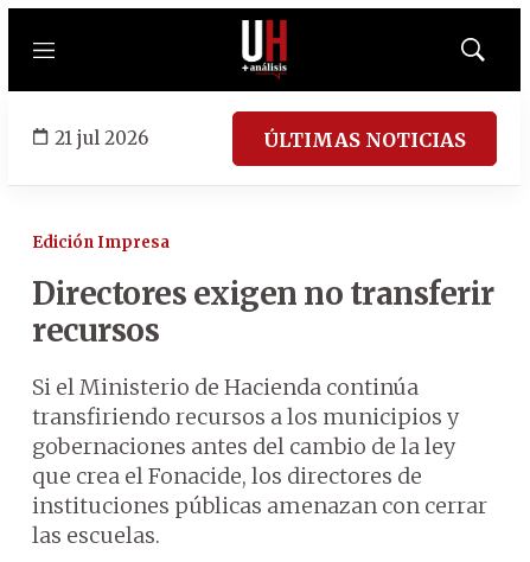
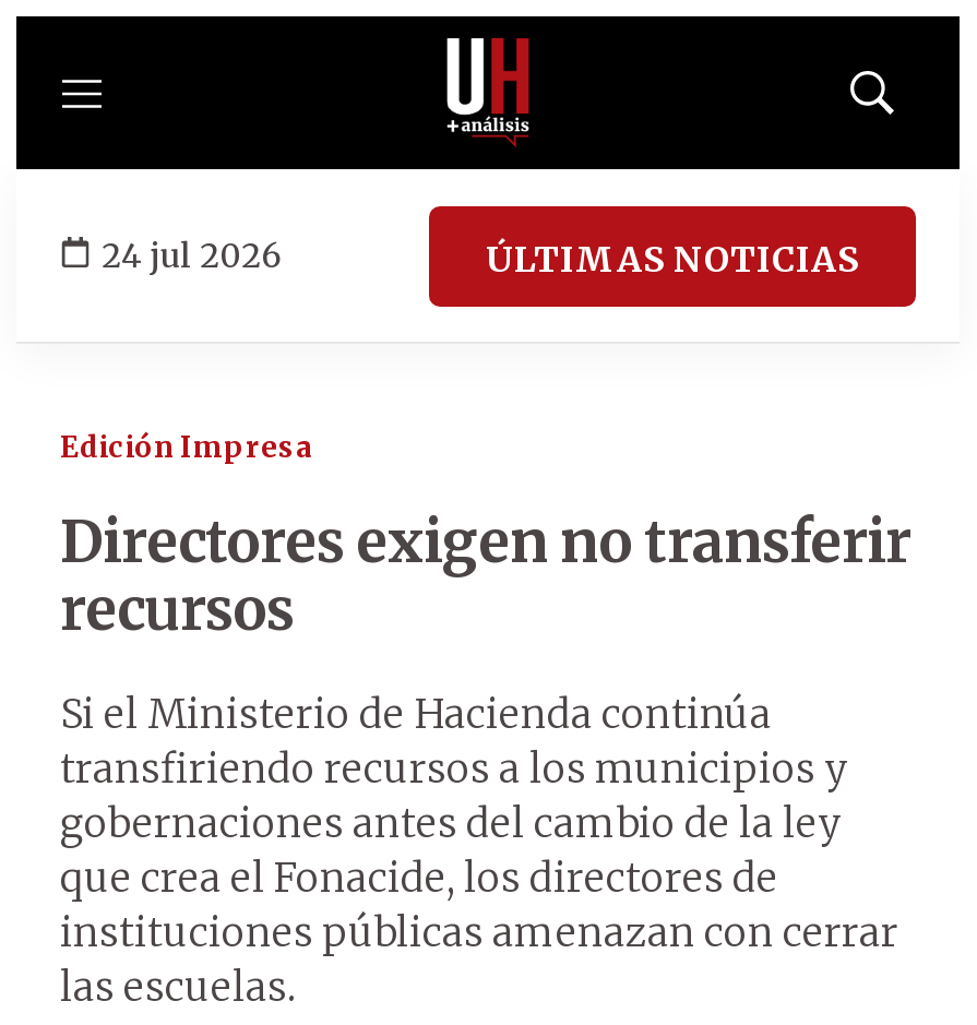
- 21 jul 2026
+ 24 jul 2026
